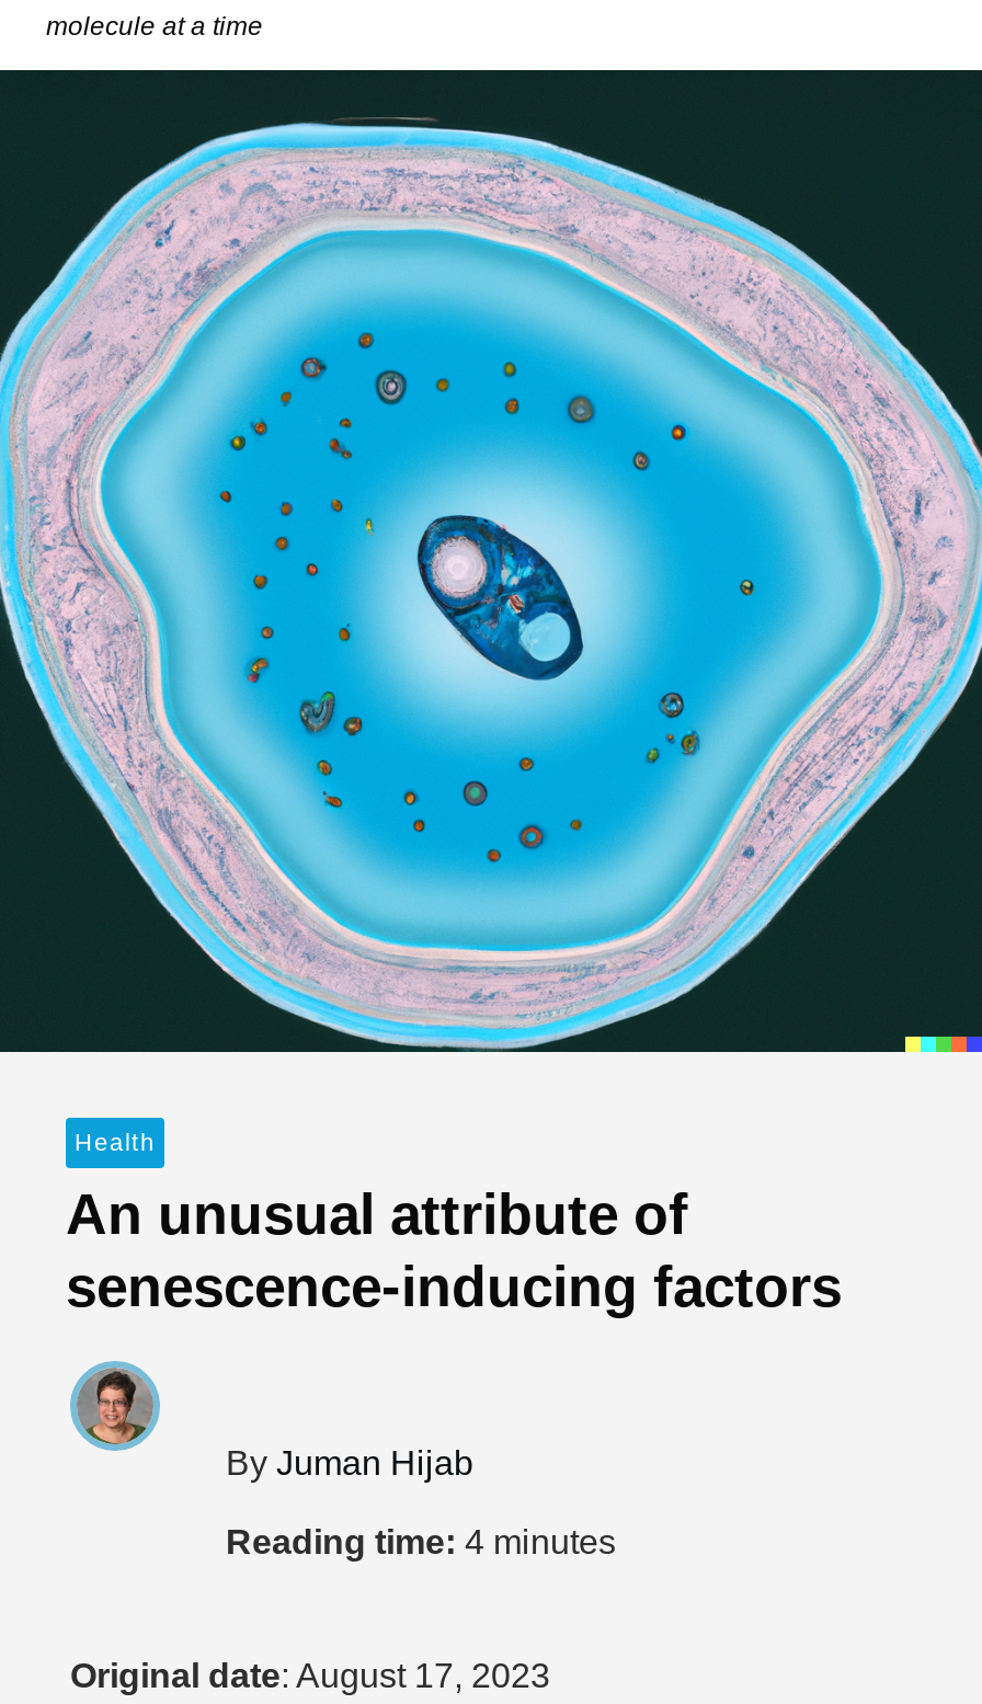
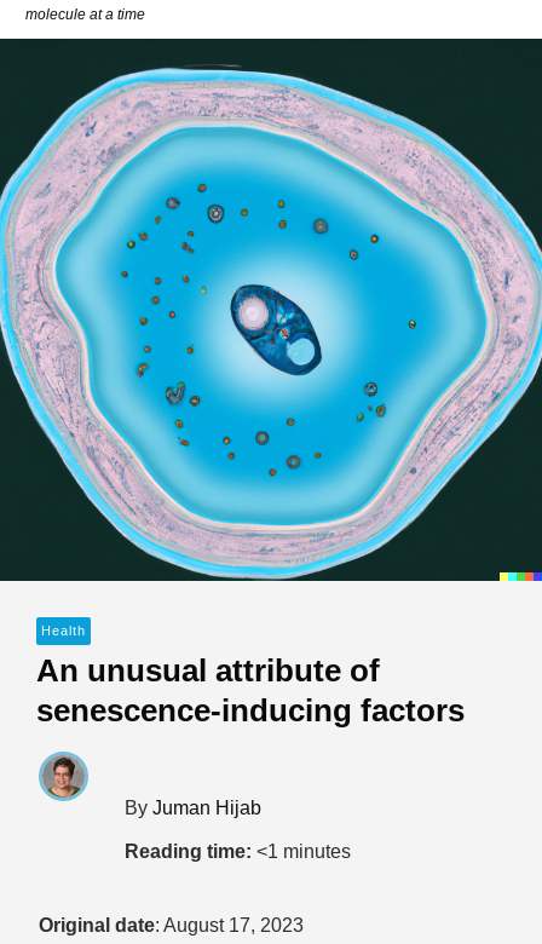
- Reading time: 4 minutes
+ Reading time: <1 minutes
